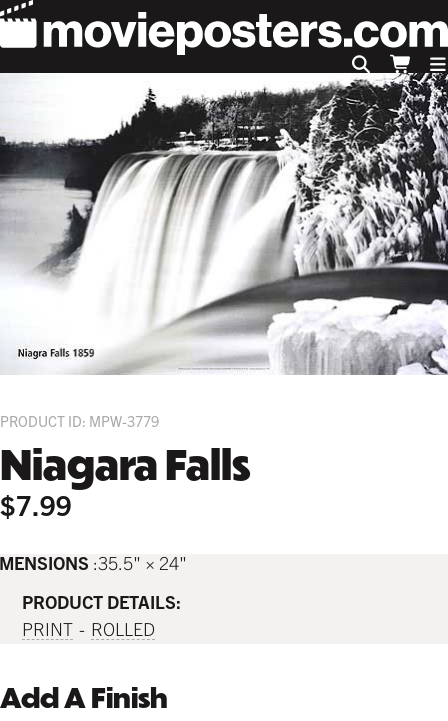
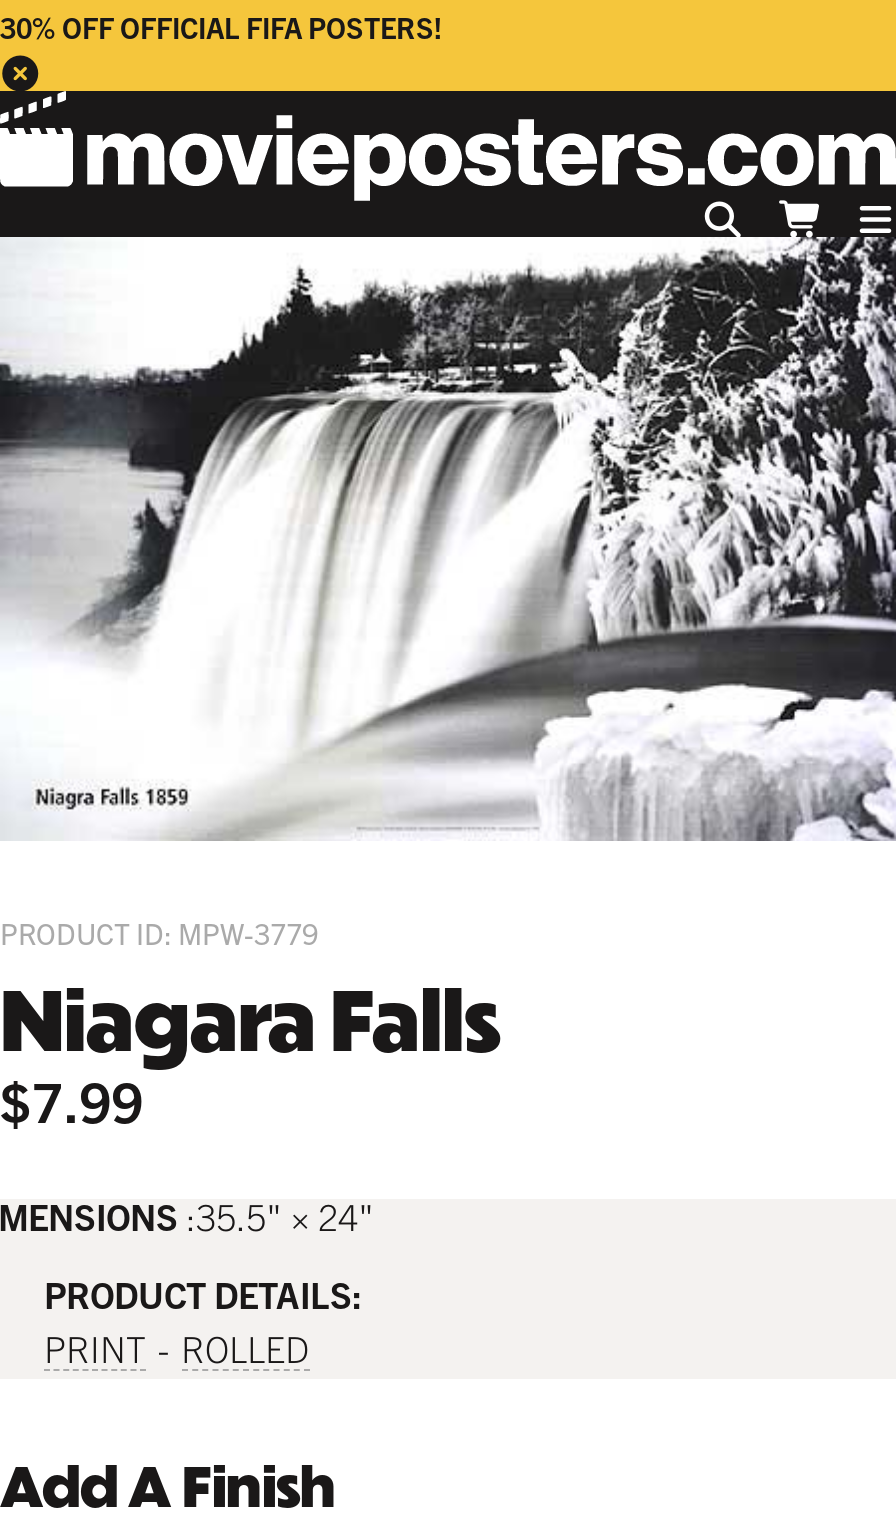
+ 30% OFF OFFICIAL FIFA POSTERS!
